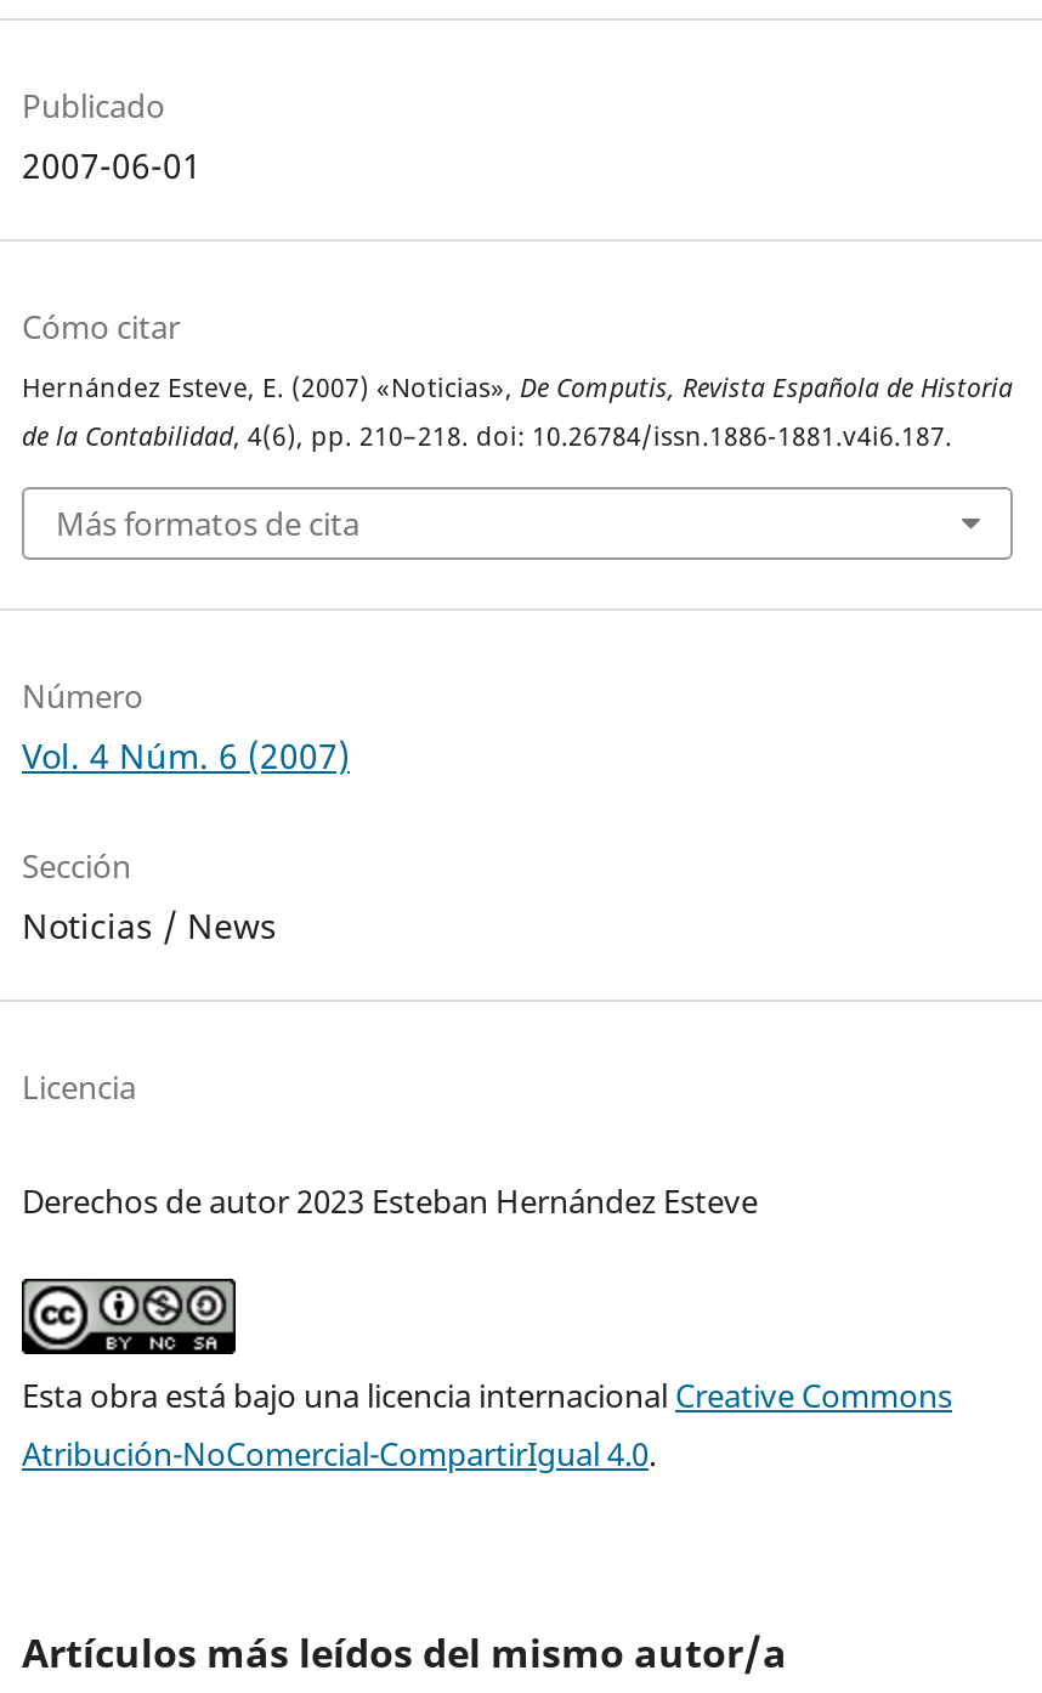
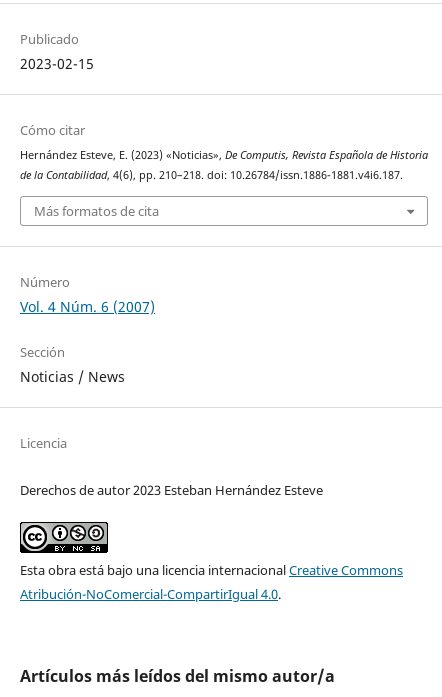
- 2007-06-01
+ 2023-02-15

- Hernández Esteve, E. (2007) «Noticias», De Computis, Revista Española de Historia
+ Hernández Esteve, E. (2023) «Noticias», De Computis, Revista Española de Historia
